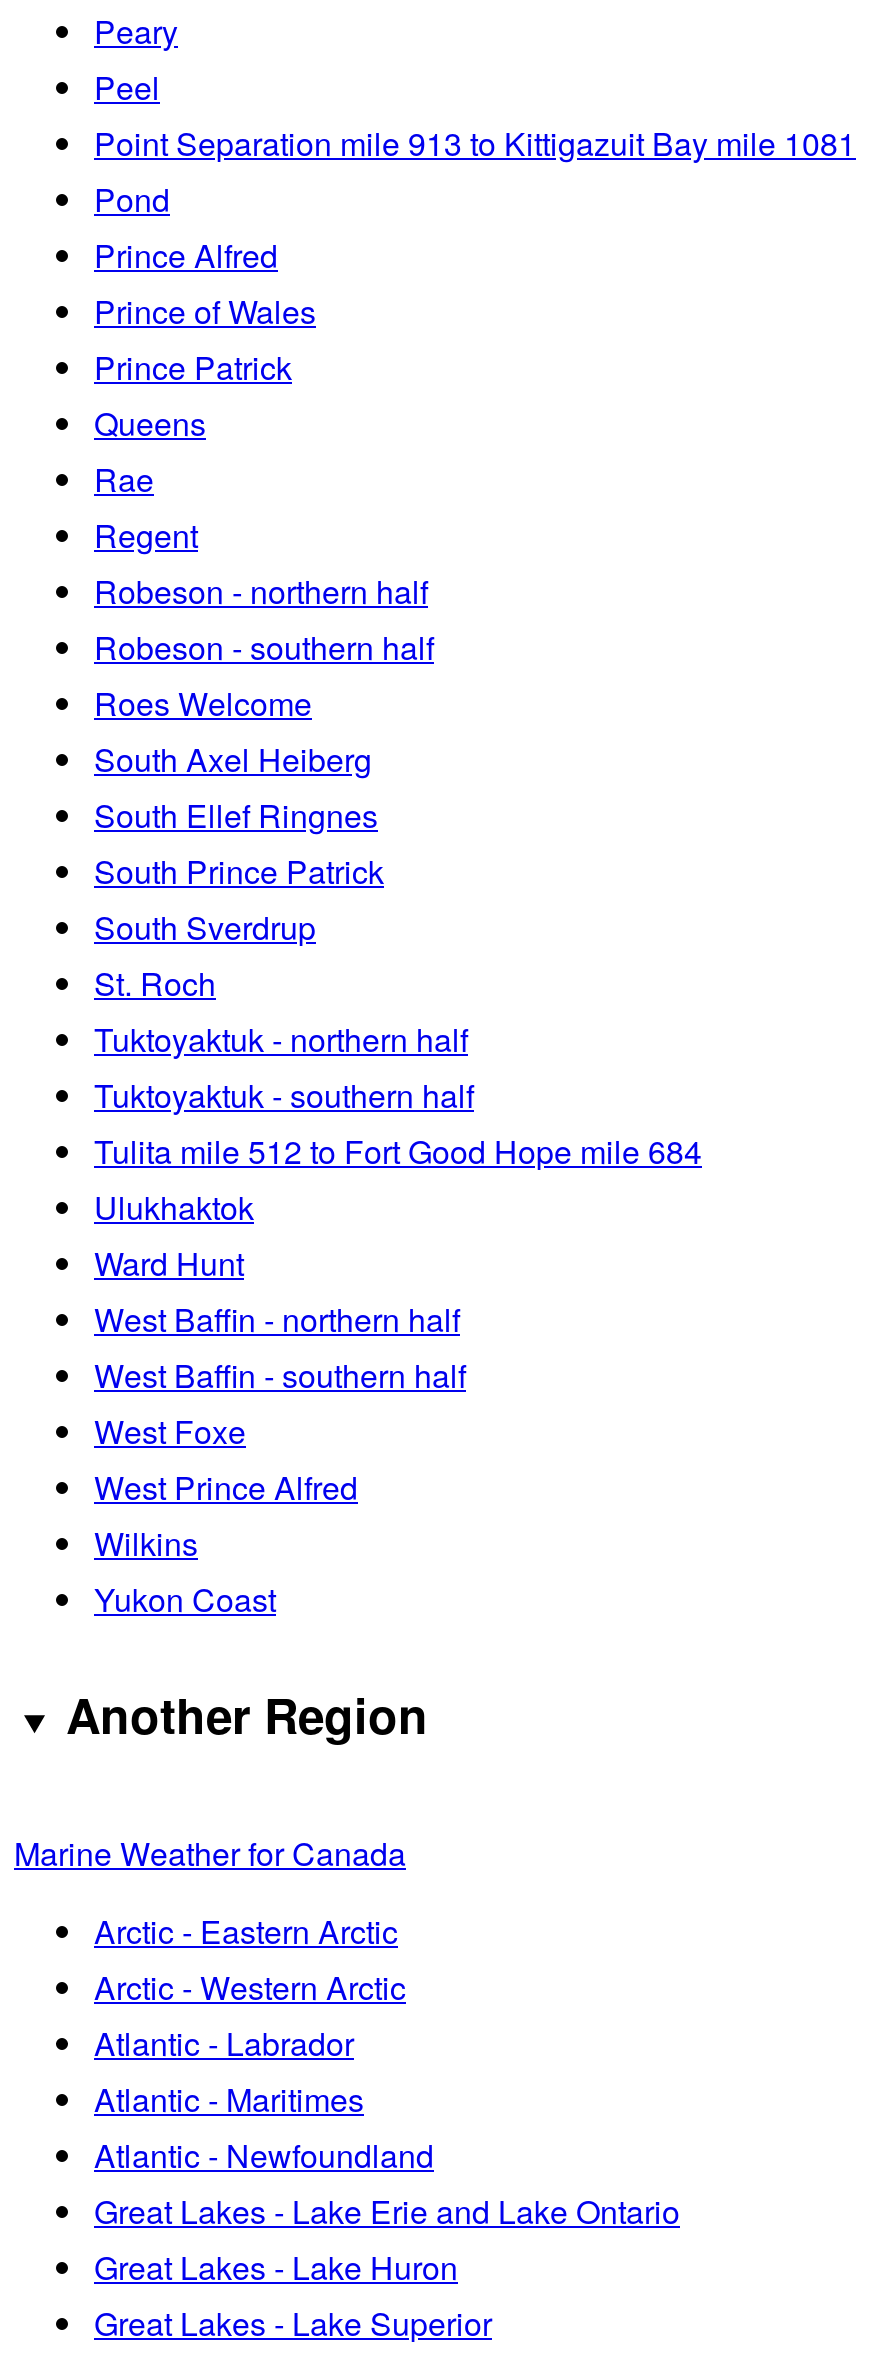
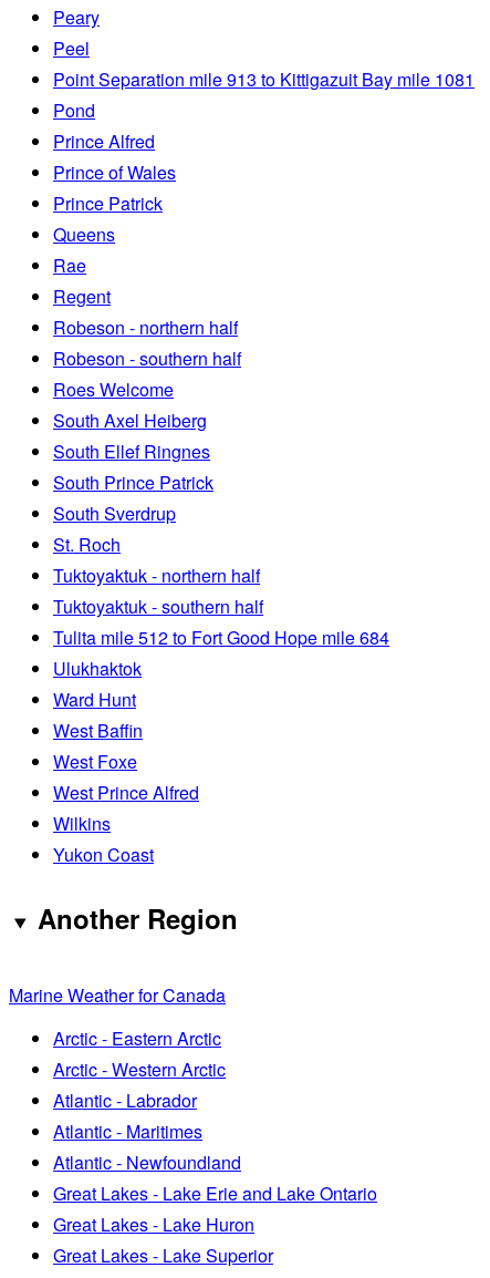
- West Baffin - northern half
- West Baffin - southern half
+ West Baffin
